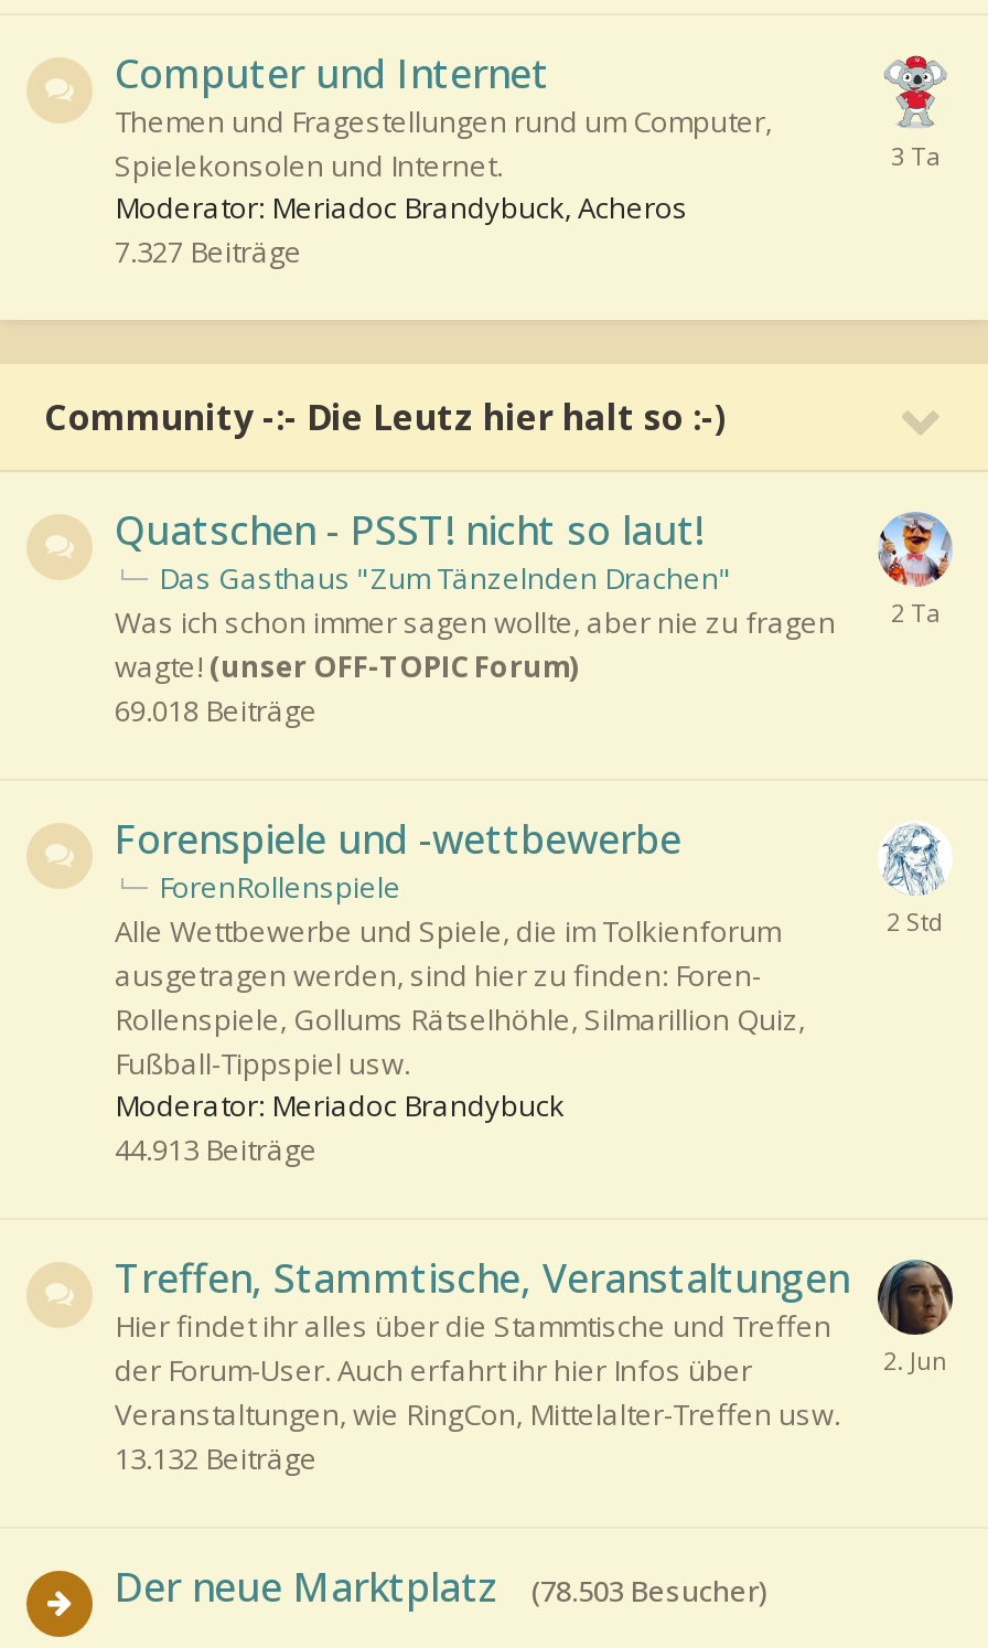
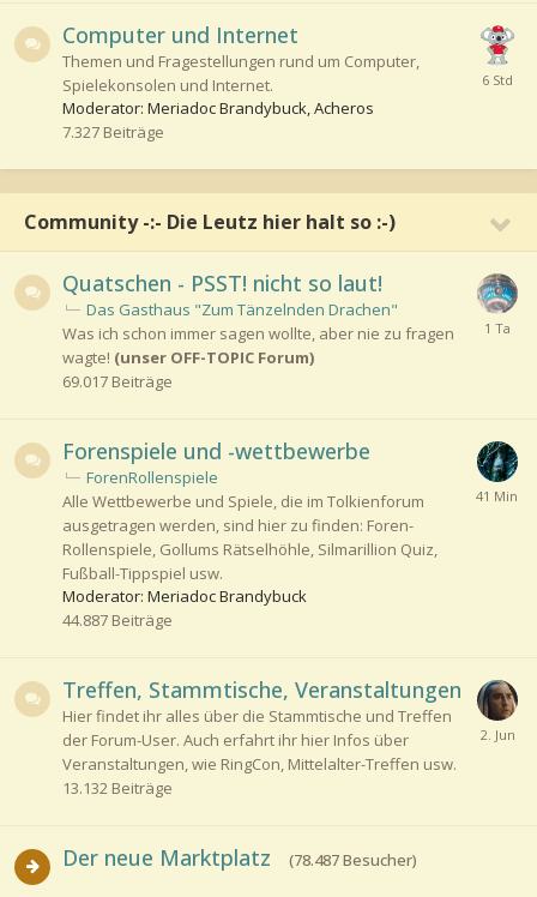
- [image]
+ [image]

- 69.018 Beiträge
+ 69.017 Beiträge

- [image]
+ [image]

- 44.913 Beiträge
+ 44.887 Beiträge

- Der neue Marktplatz (78.503 Besucher)
+ Der neue Marktplatz (78.487 Besucher)
